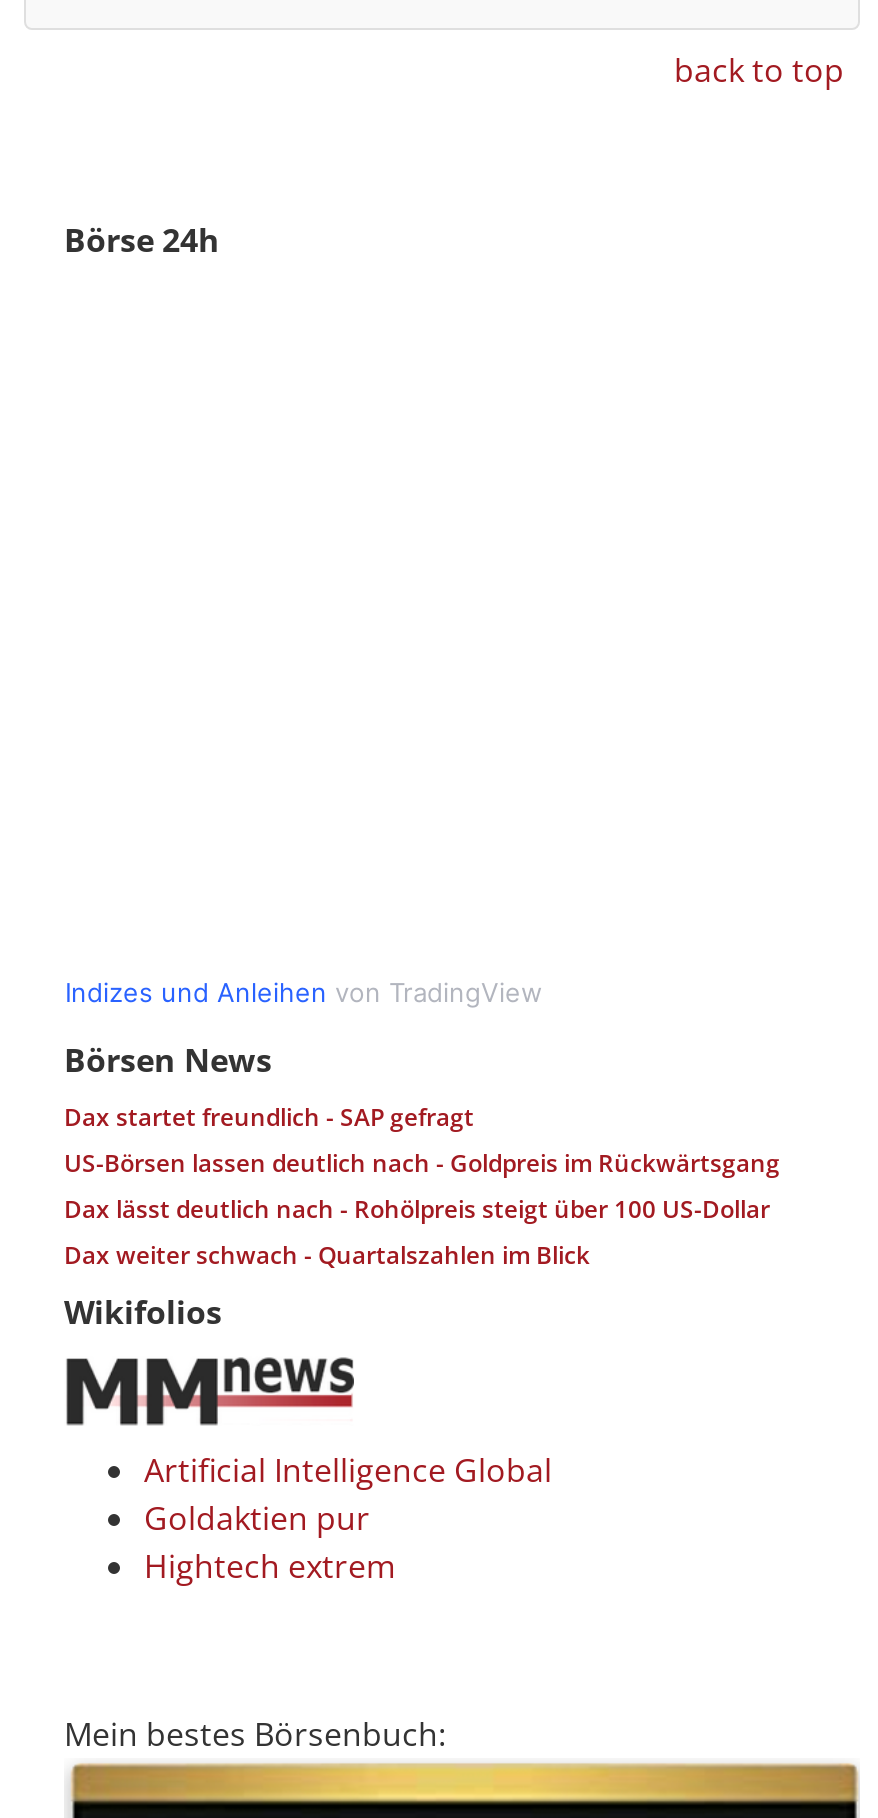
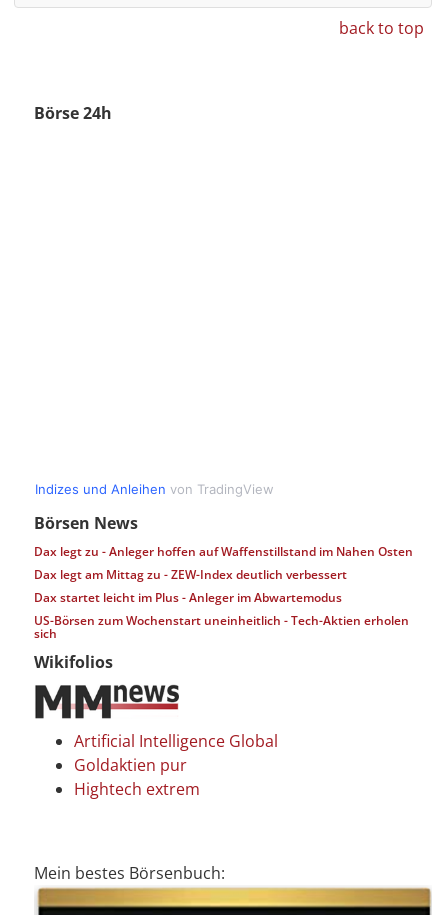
- Dax startet freundlich - SAP gefragt
- US-Börsen lassen deutlich nach - Goldpreis im Rückwärtsgang
- Dax lässt deutlich nach - Rohölpreis steigt über 100 US-Dollar
- Dax weiter schwach - Quartalszahlen im Blick
+ Dax legt zu - Anleger hoffen auf Waffenstillstand im Nahen Osten
+ Dax legt am Mittag zu - ZEW-Index deutlich verbessert
+ Dax startet leicht im Plus - Anleger im Abwartemodus
+ US-Börsen zum Wochenstart uneinheitlich - Tech-Aktien erholen
+ sich
